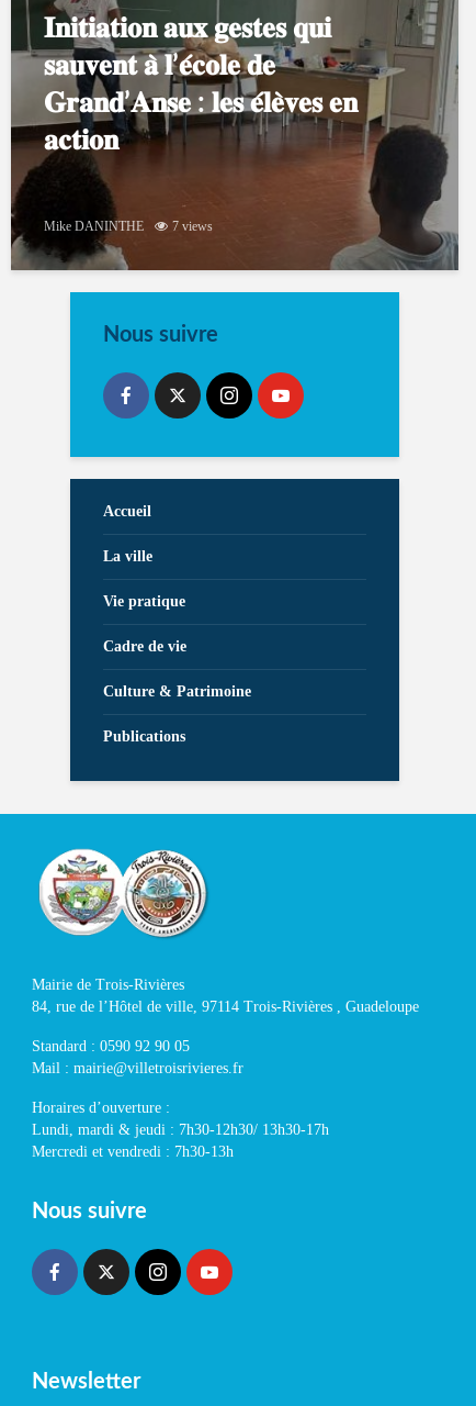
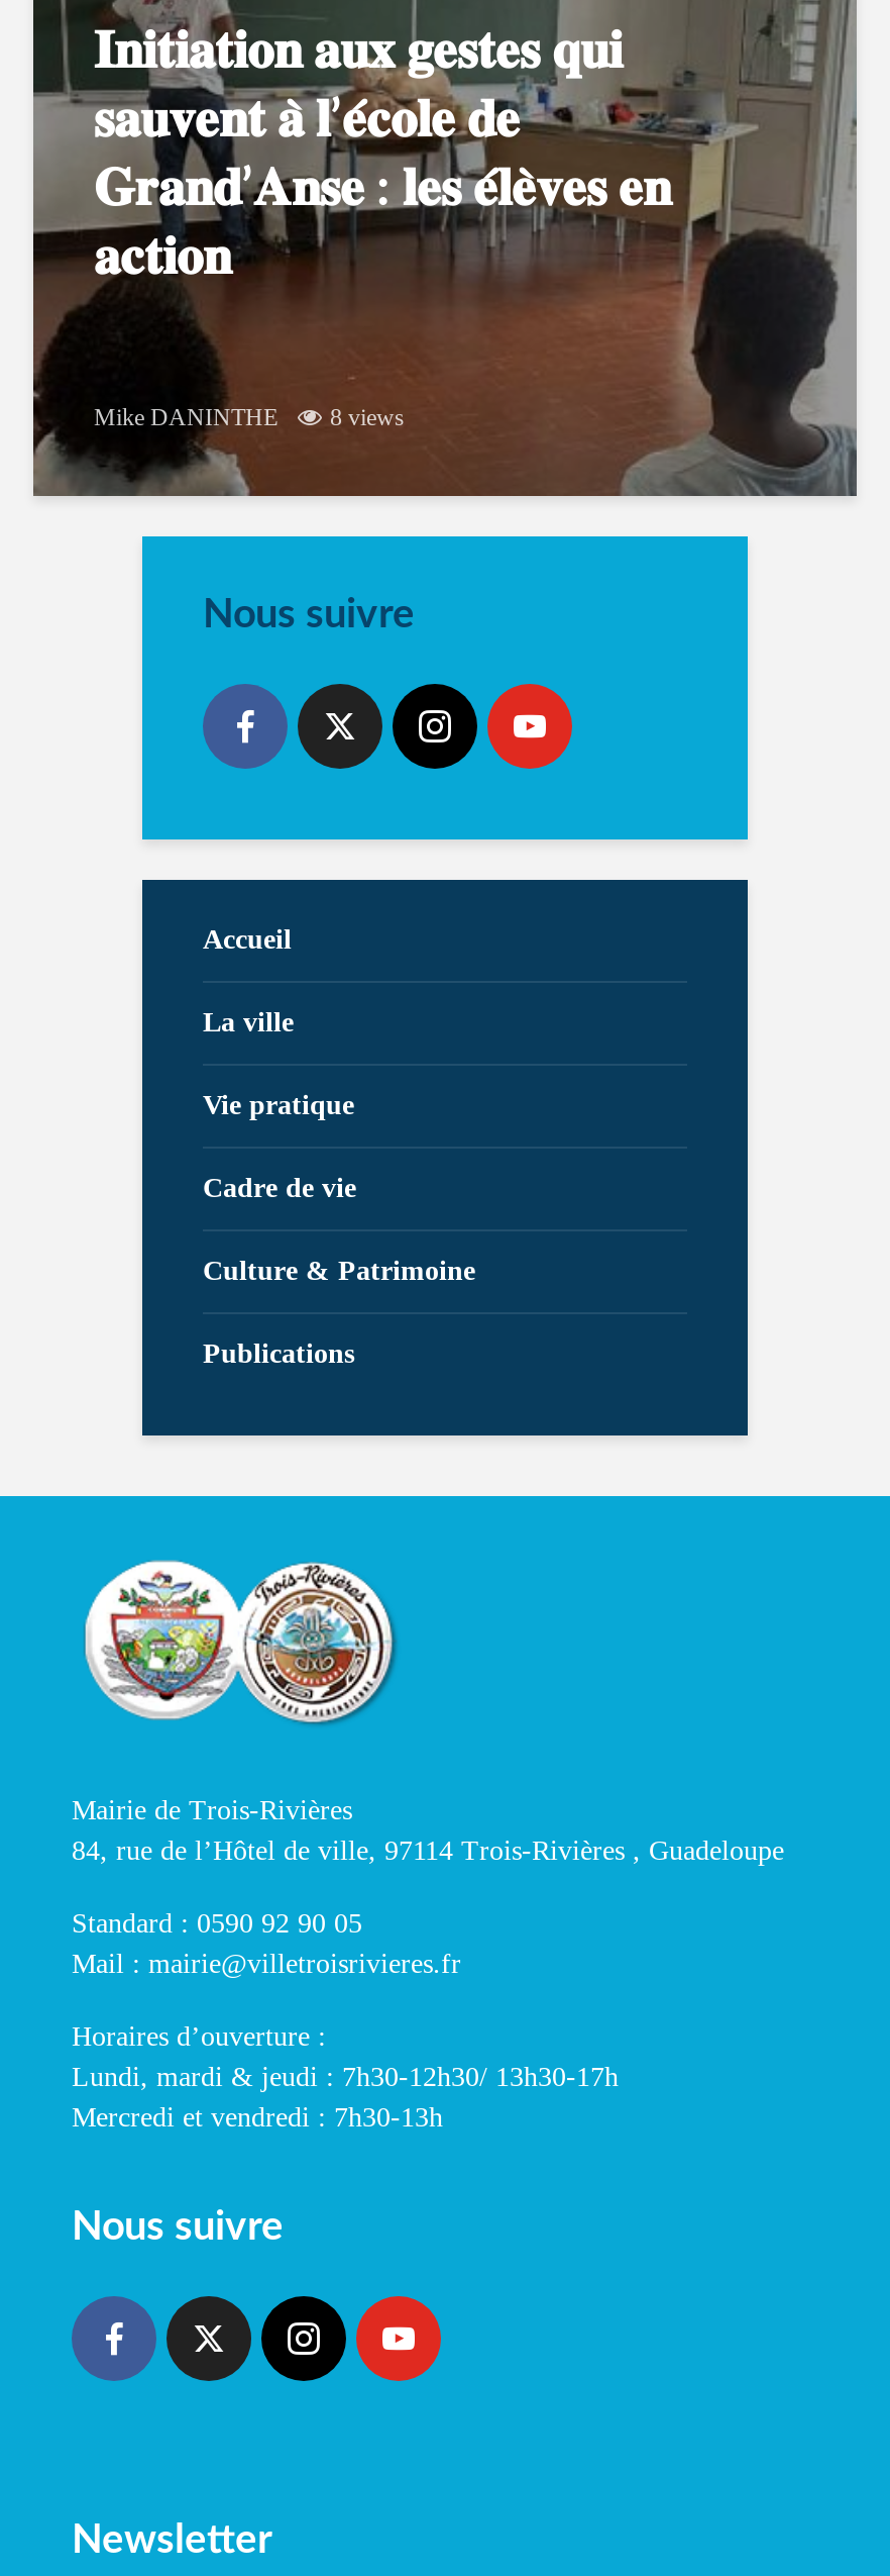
- Mike DANINTHE 7 views
+ Mike DANINTHE 8 views
